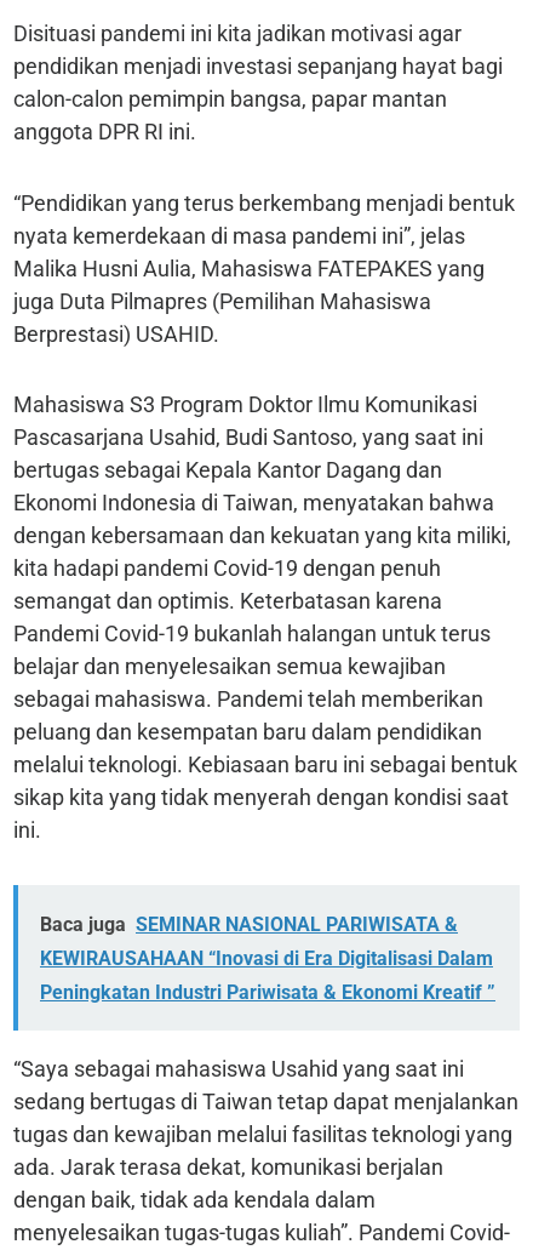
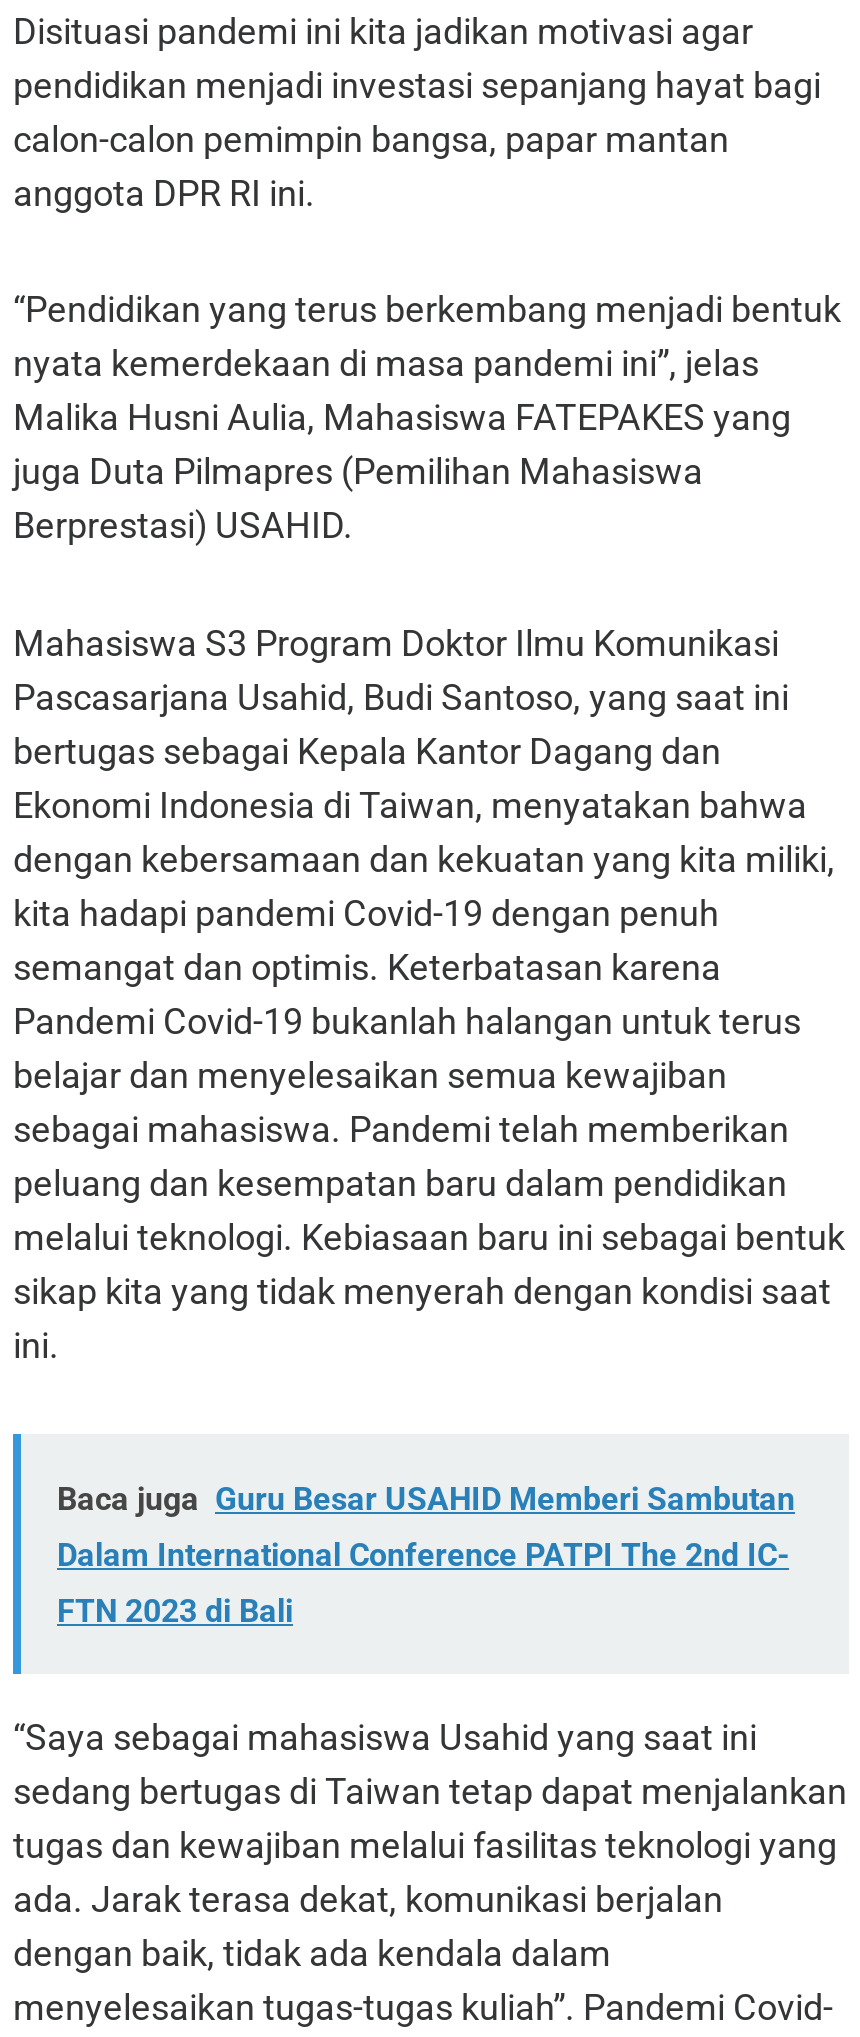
- Baca juga SEMINAR NASIONAL PARIWISATA &
+ Baca juga Guru Besar USAHID Memberi Sambutan

- KEWIRAUSAHAAN “Inovasi di Era Digitalisasi Dalam
+ Dalam International Conference PATPI The 2nd IC-

- Peningkatan Industri Pariwisata & Ekonomi Kreatif ”
+ FTN 2023 di Bali
